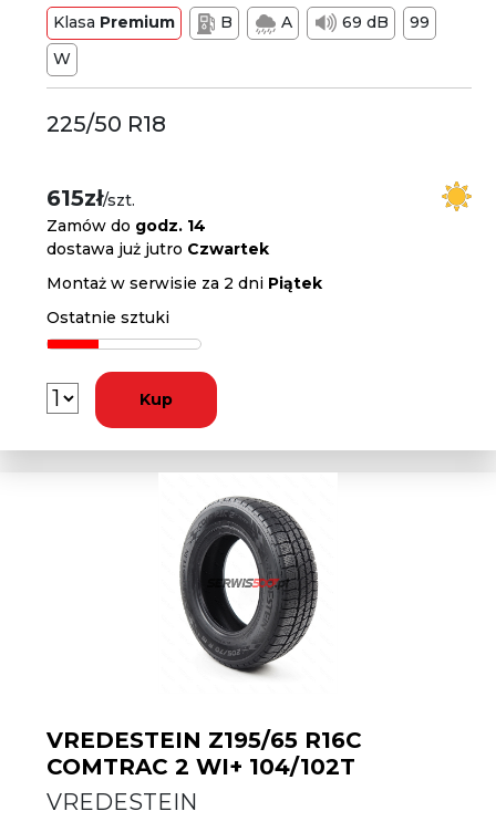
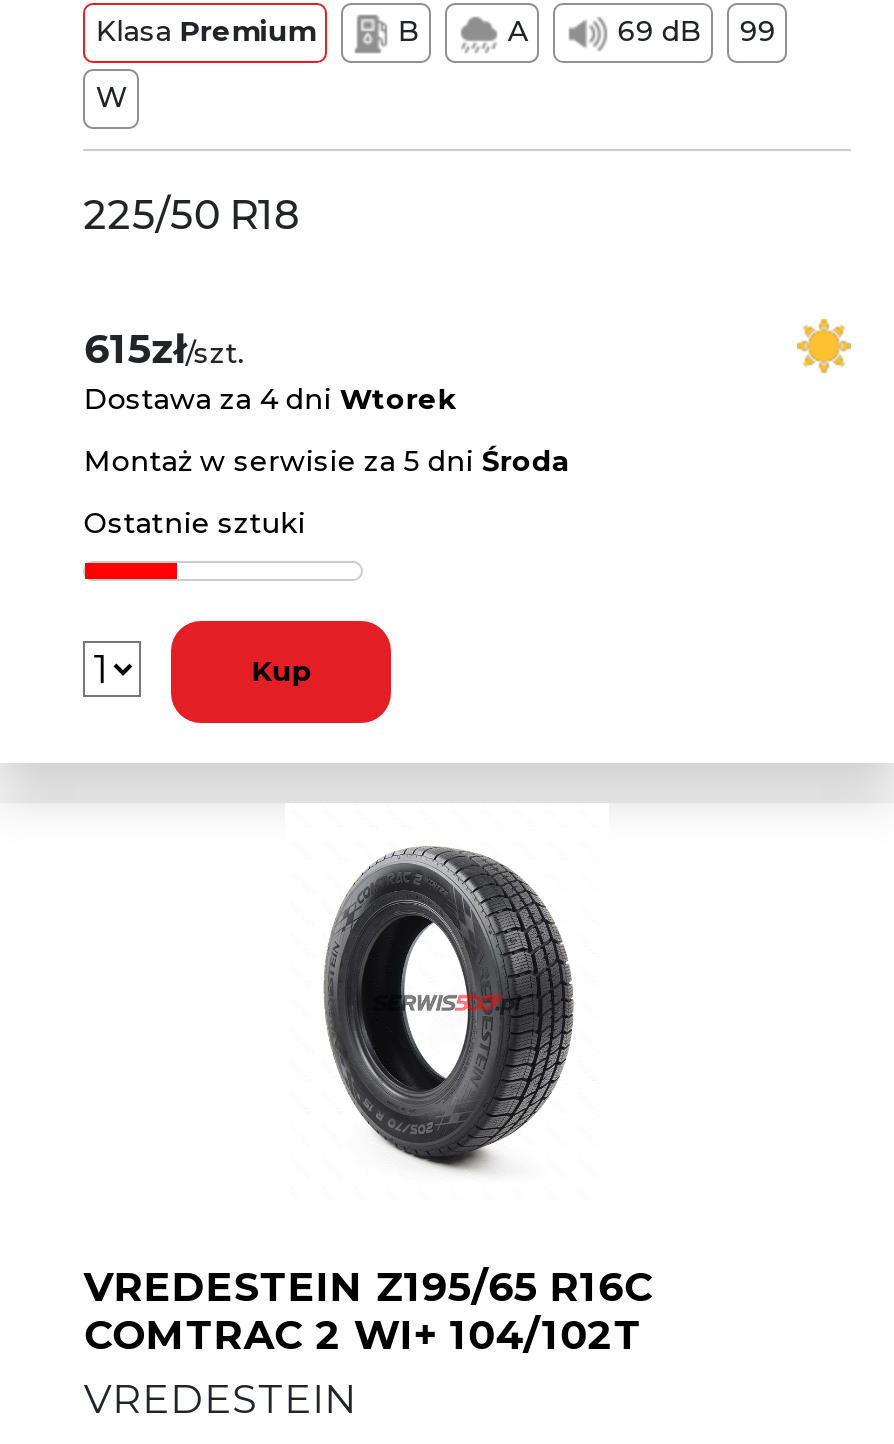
- Zamów do godz. 14
- dostawa już jutro Czwartek
+ Dostawa za 4 dni Wtorek

- Montaż w serwisie za 2 dni Piątek
+ Montaż w serwisie za 5 dni Środa
